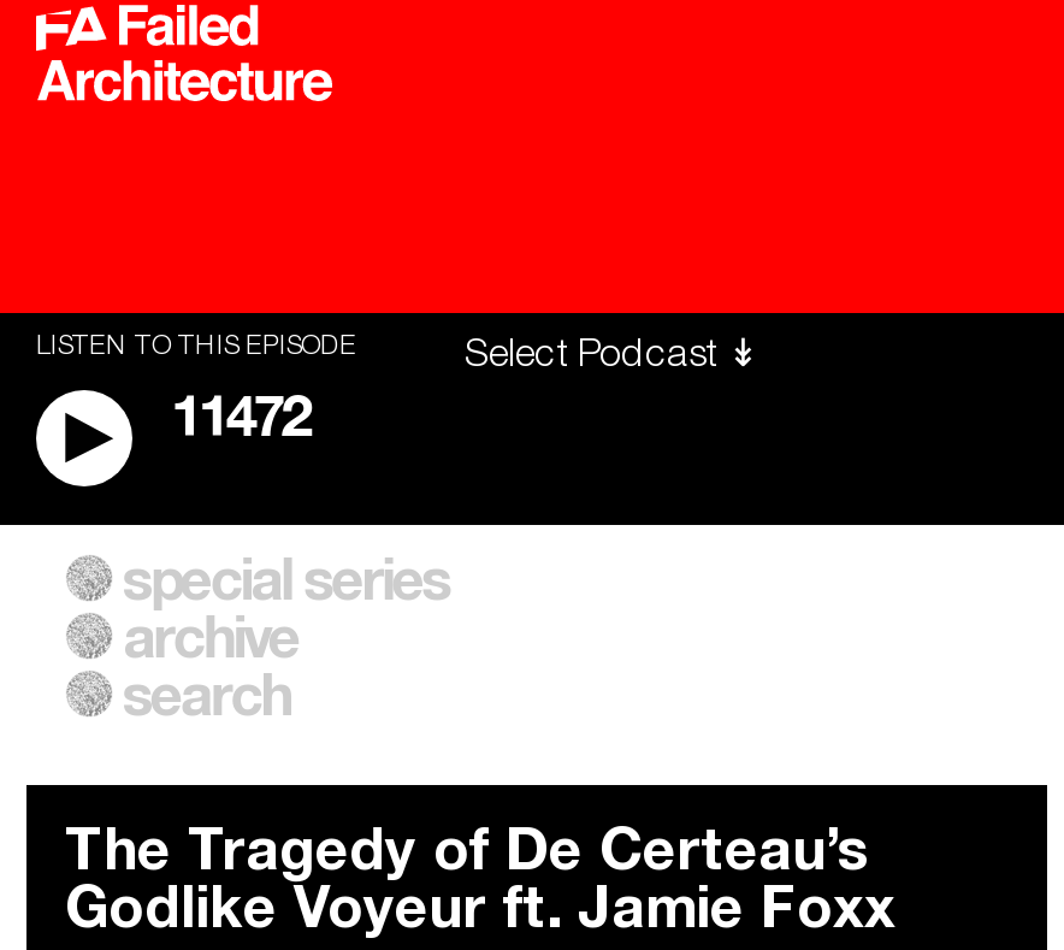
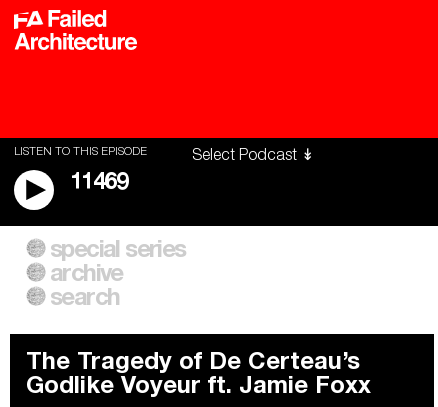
- 11472
+ 11469
